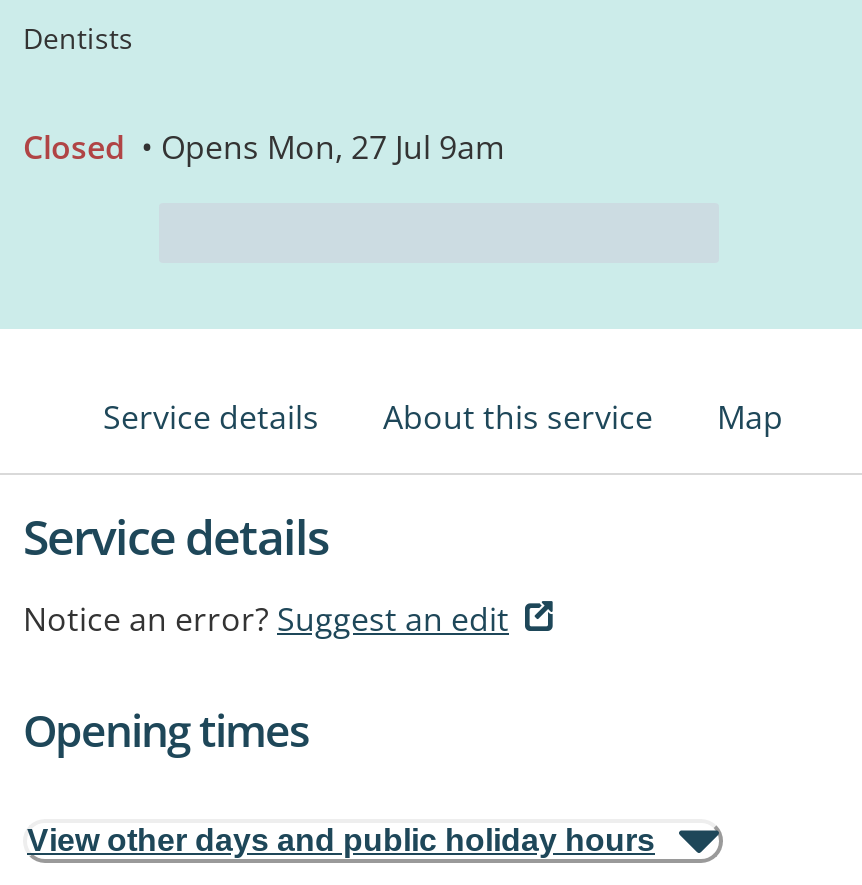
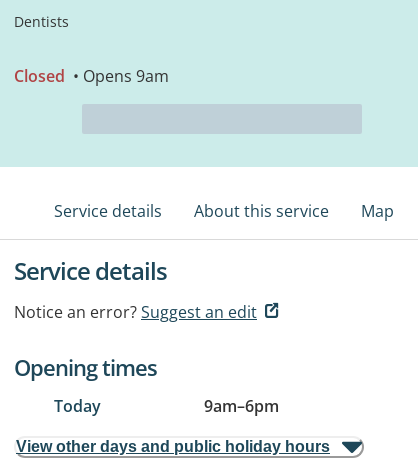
- Closed • Opens Mon, 27 Jul 9am
+ Closed • Opens 9am

+ Today
+ 9am–6pm
